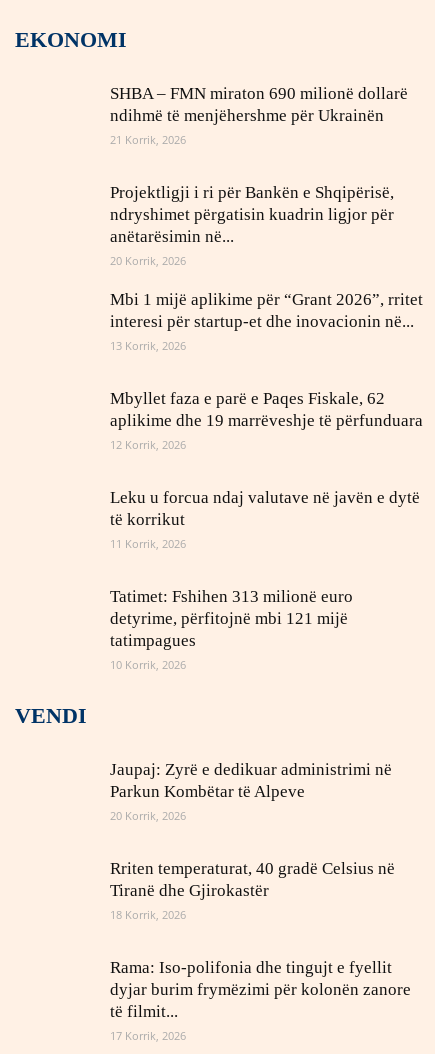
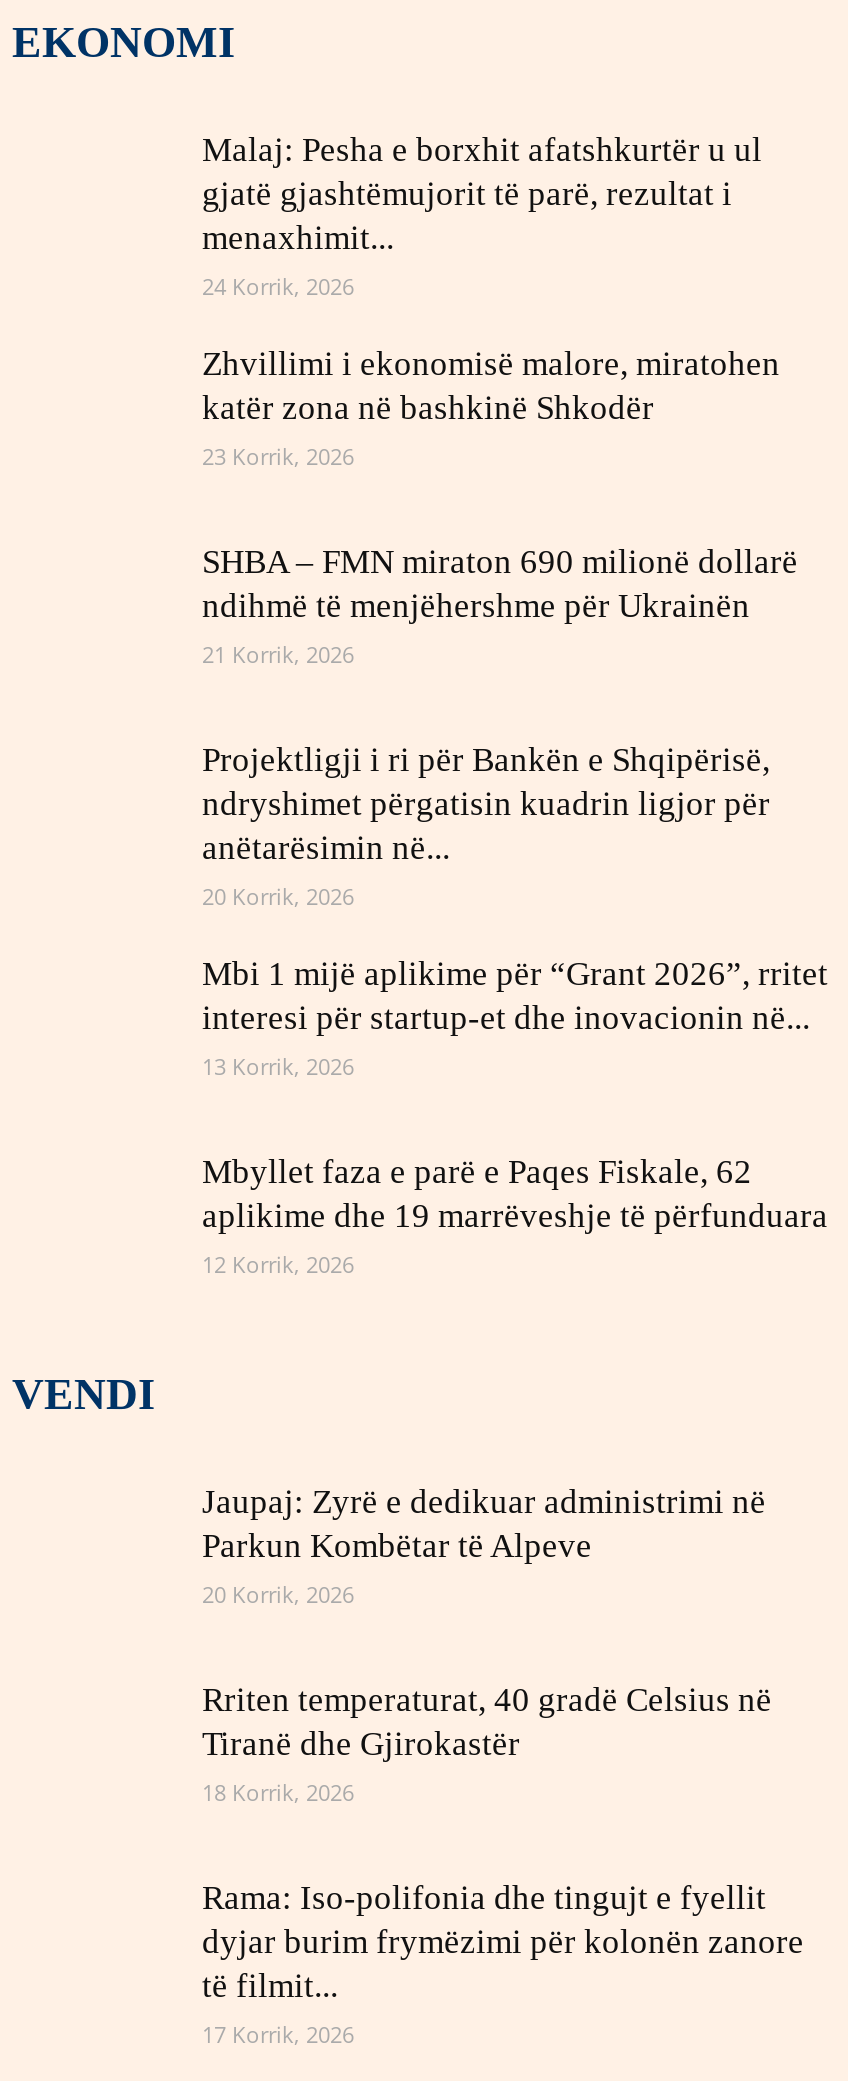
+ Malaj: Pesha e borxhit afatshkurtër u ul
+ gjatë gjashtëmujorit të parë, rezultat i
+ menaxhimit...
+ 24 Korrik, 2026
+ Zhvillimi i ekonomisë malore, miratohen
+ katër zona në bashkinë Shkodër
+ 23 Korrik, 2026

moved down: SHBA – FMN miraton 690 milionë dollarë | ndihmë të menjëhershme për Ukrainën | 21 Korrik, 2026 | ... | aplikime dhe 19 marrëveshje të përfunduara | 12 Korrik, 2026

- Leku u forcua ndaj valutave në javën e dytë
- të korrikut
- 11 Korrik, 2026
- Tatimet: Fshihen 313 milionë euro
- detyrime, përfitojnë mbi 121 mijë
- tatimpagues
- 10 Korrik, 2026
